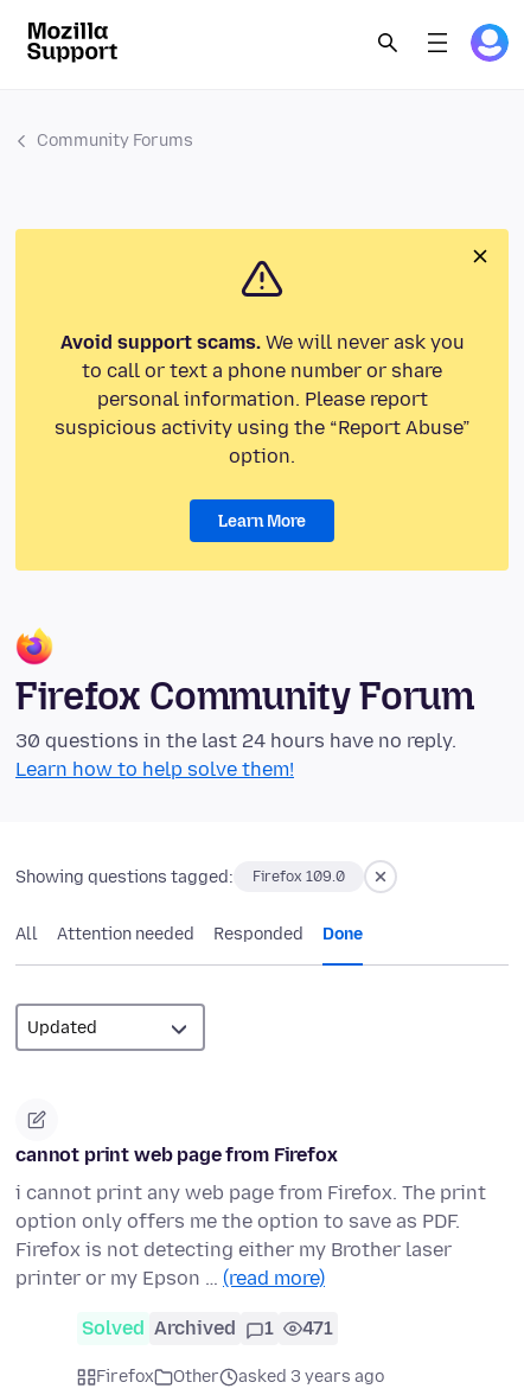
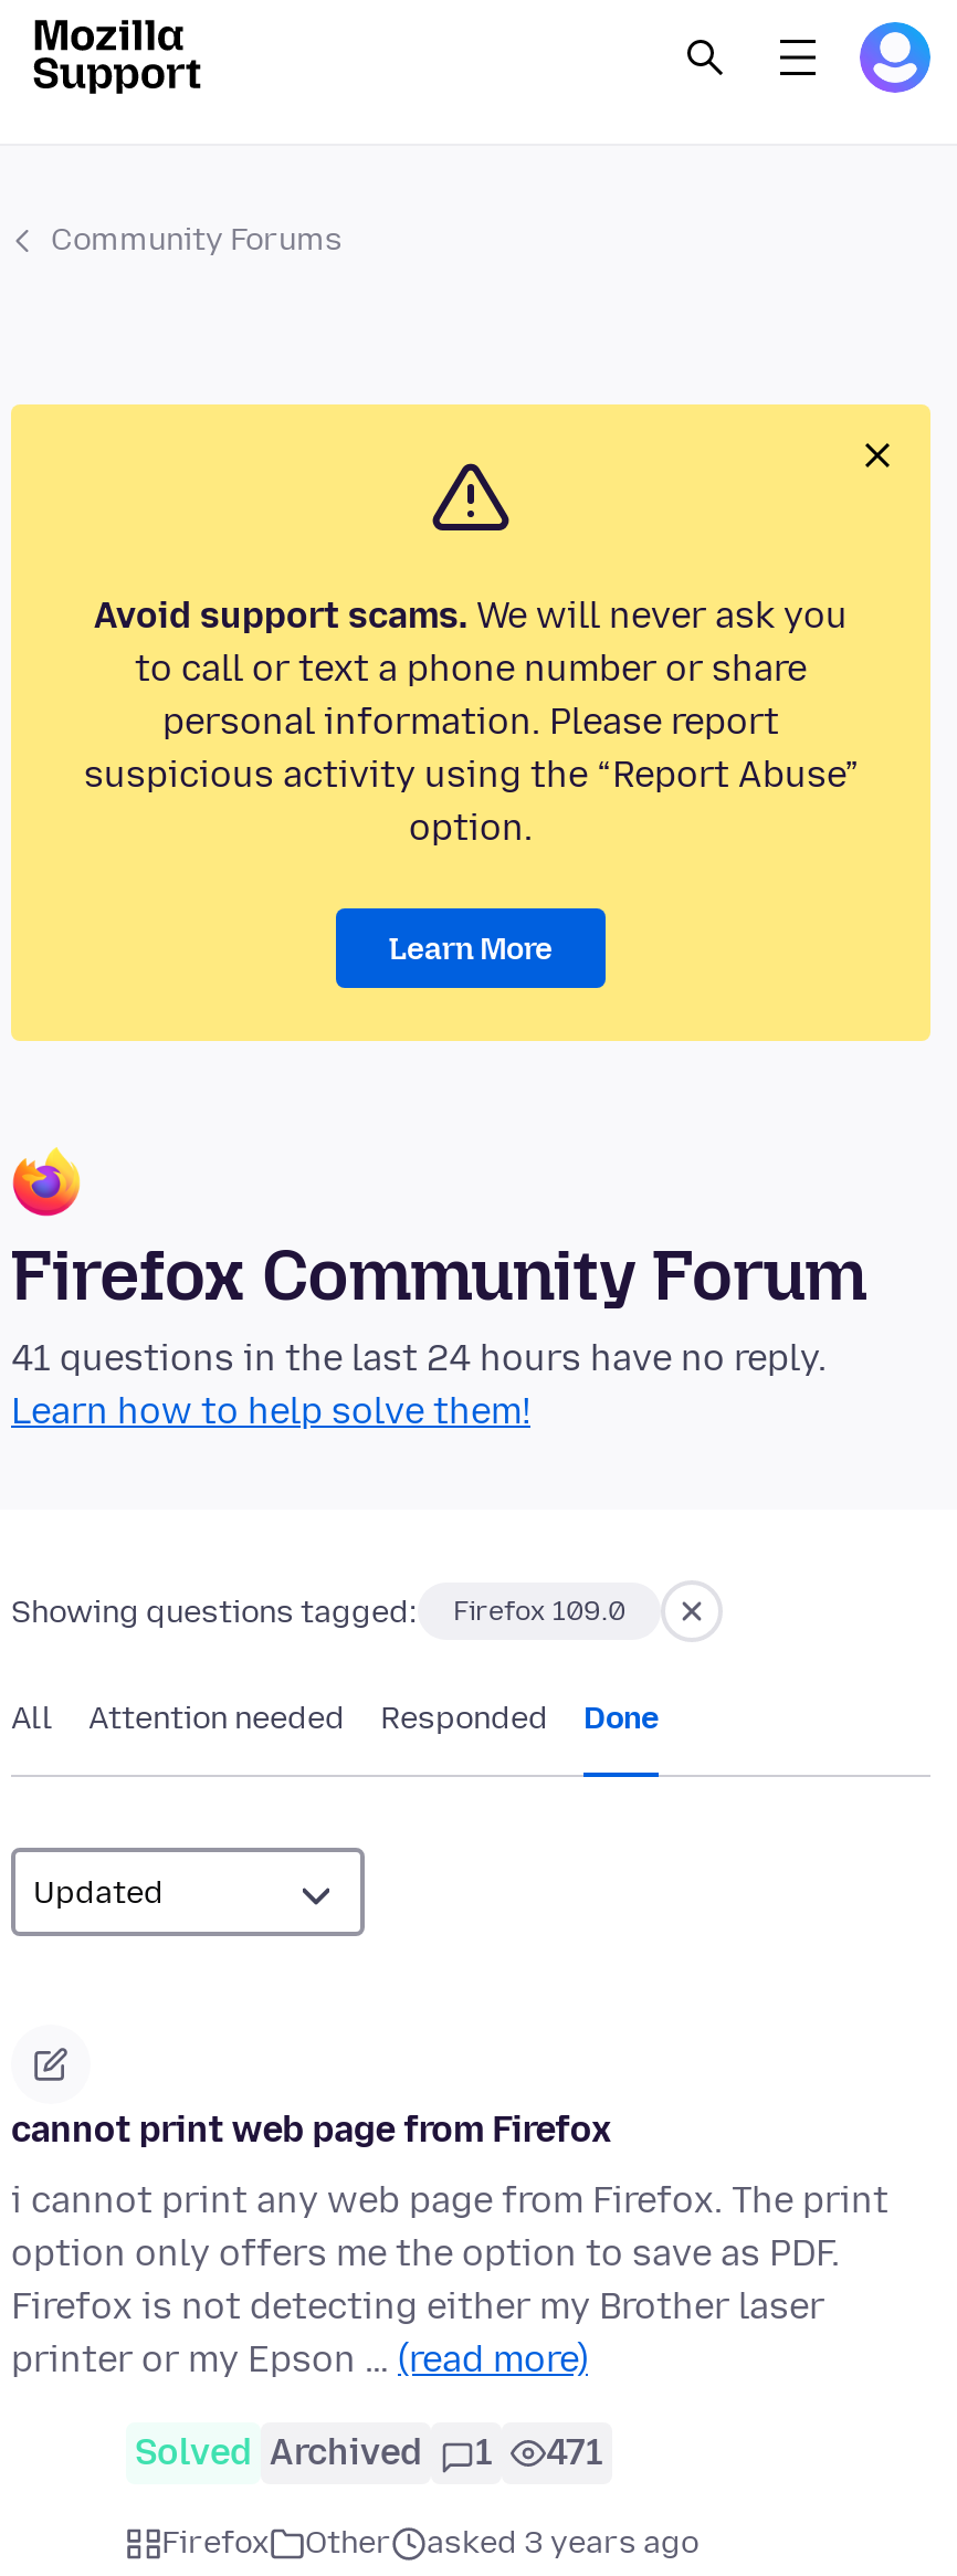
- 30 questions in the last 24 hours have no reply.
+ 41 questions in the last 24 hours have no reply.
